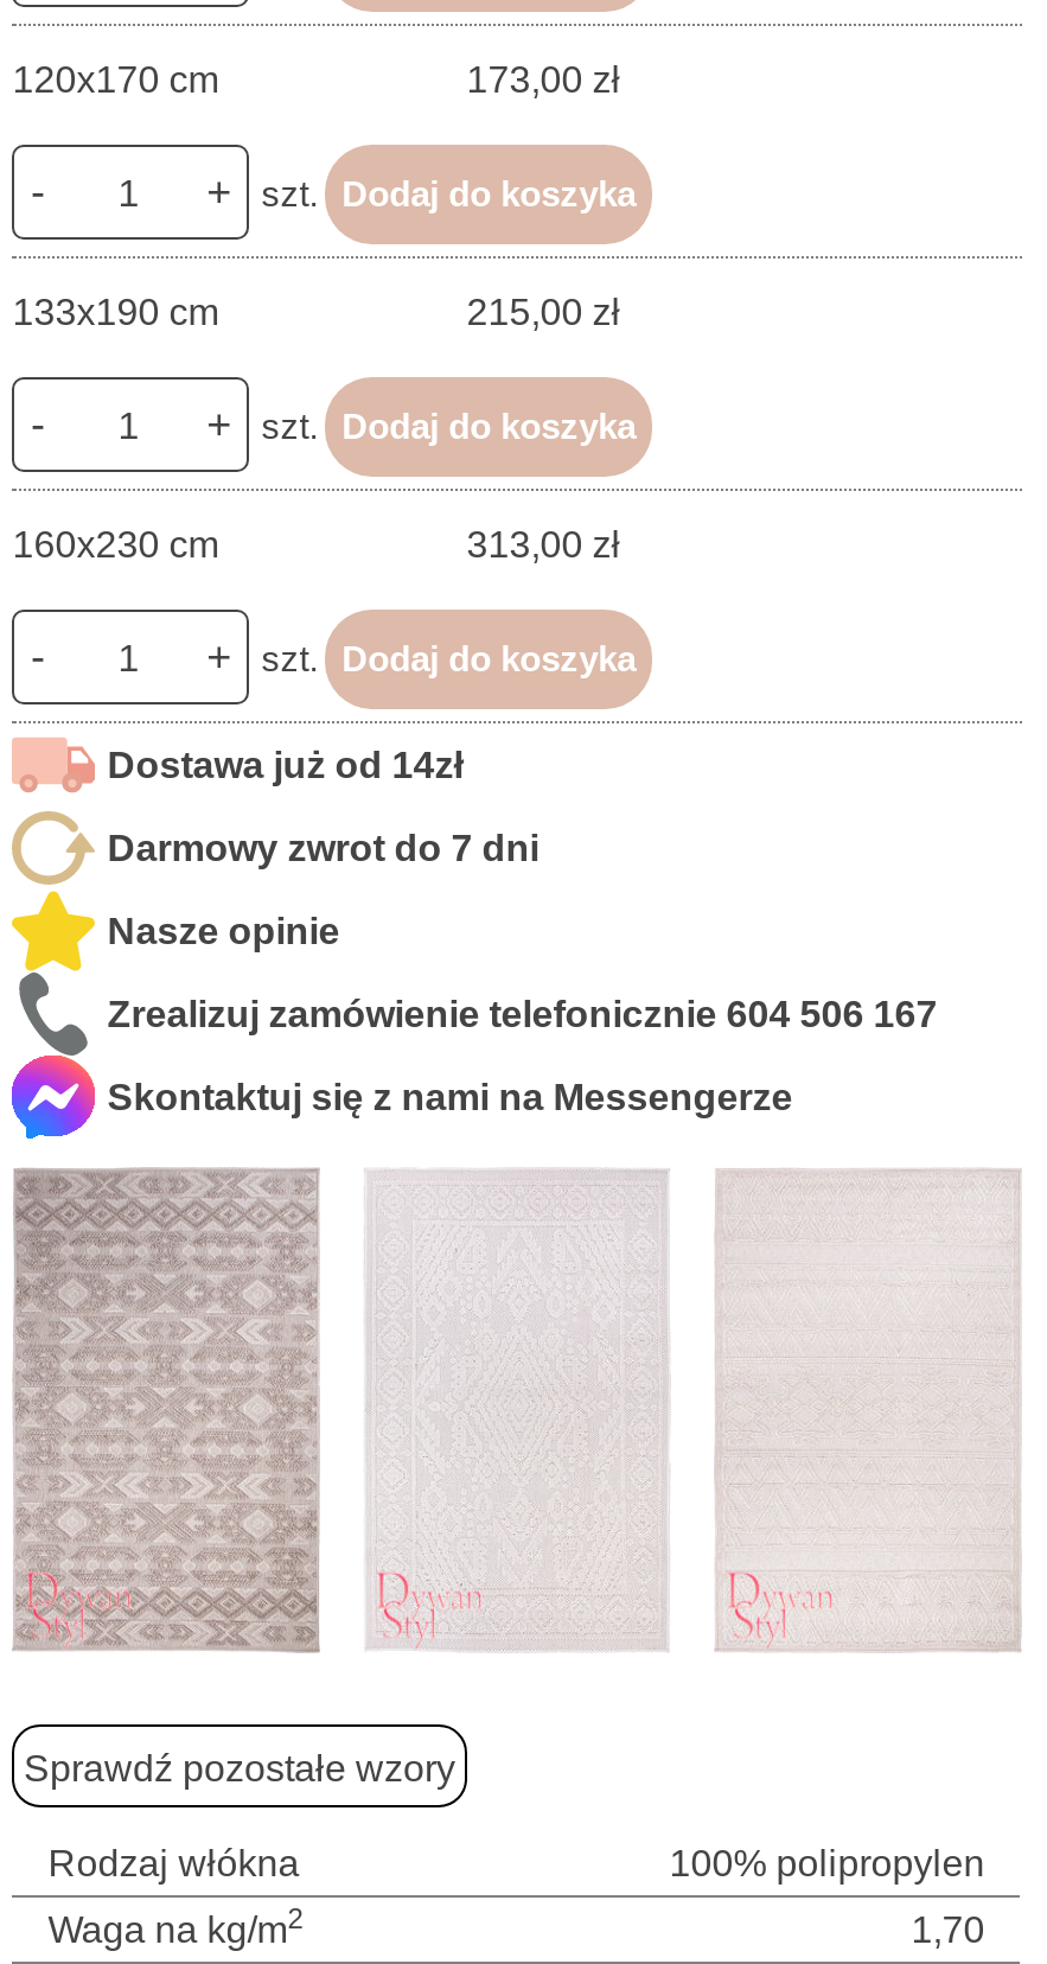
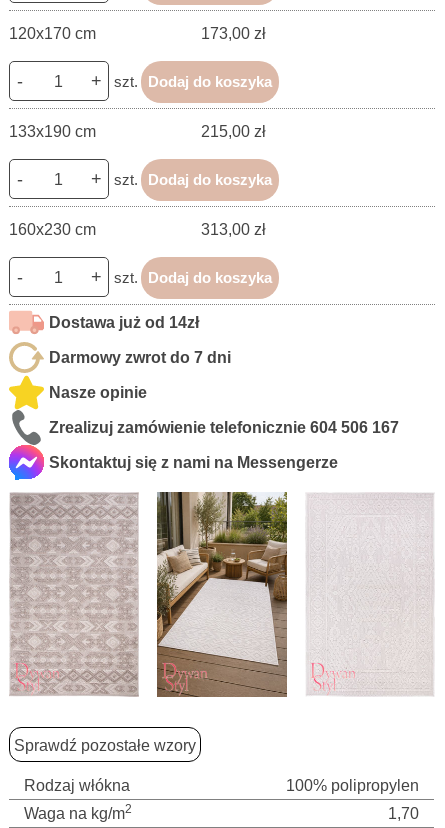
+ [image]
